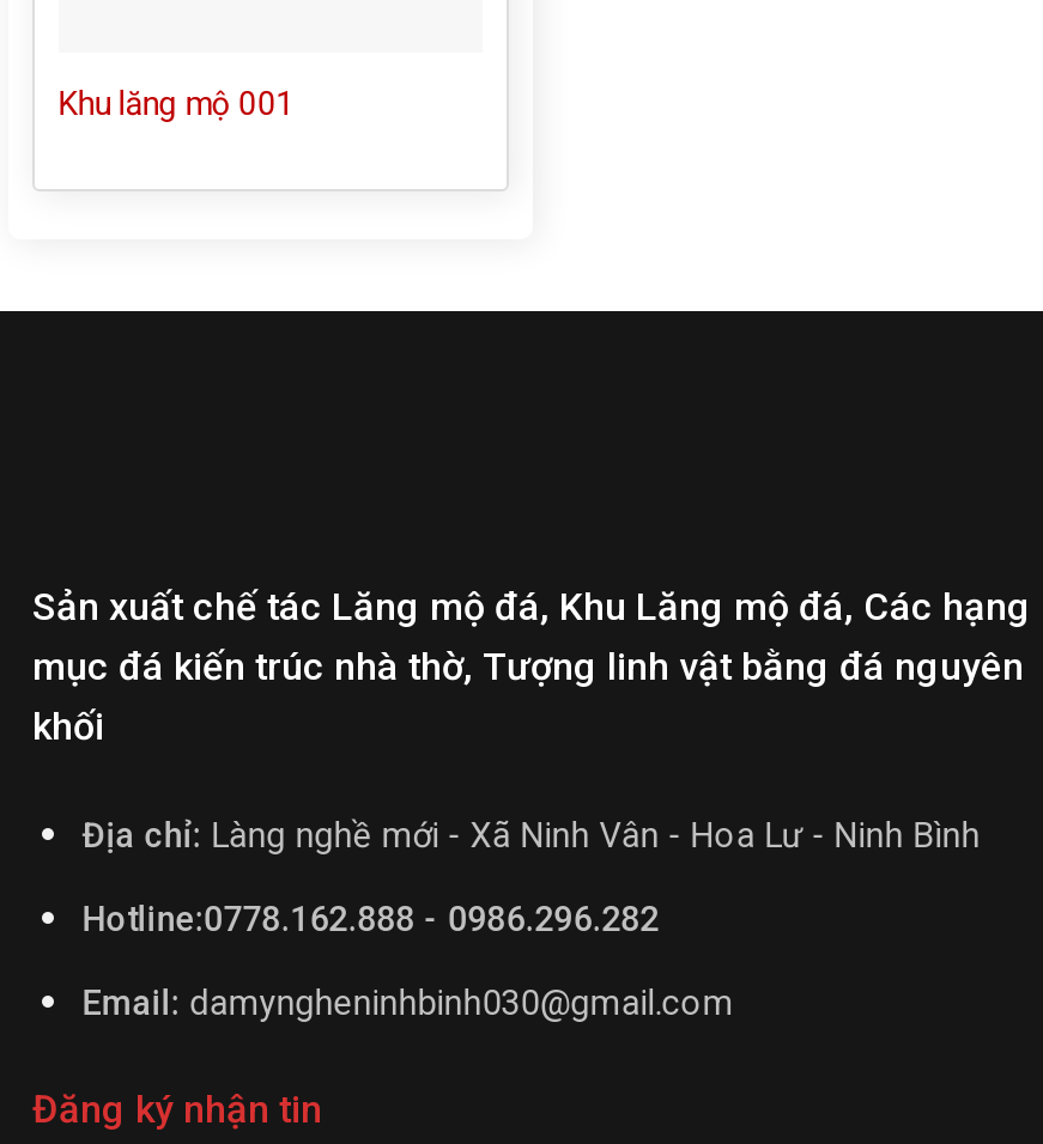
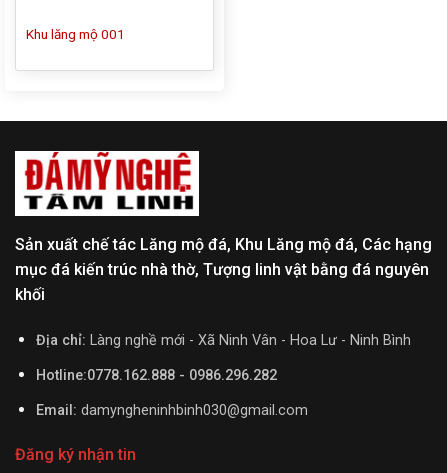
+ [image]
